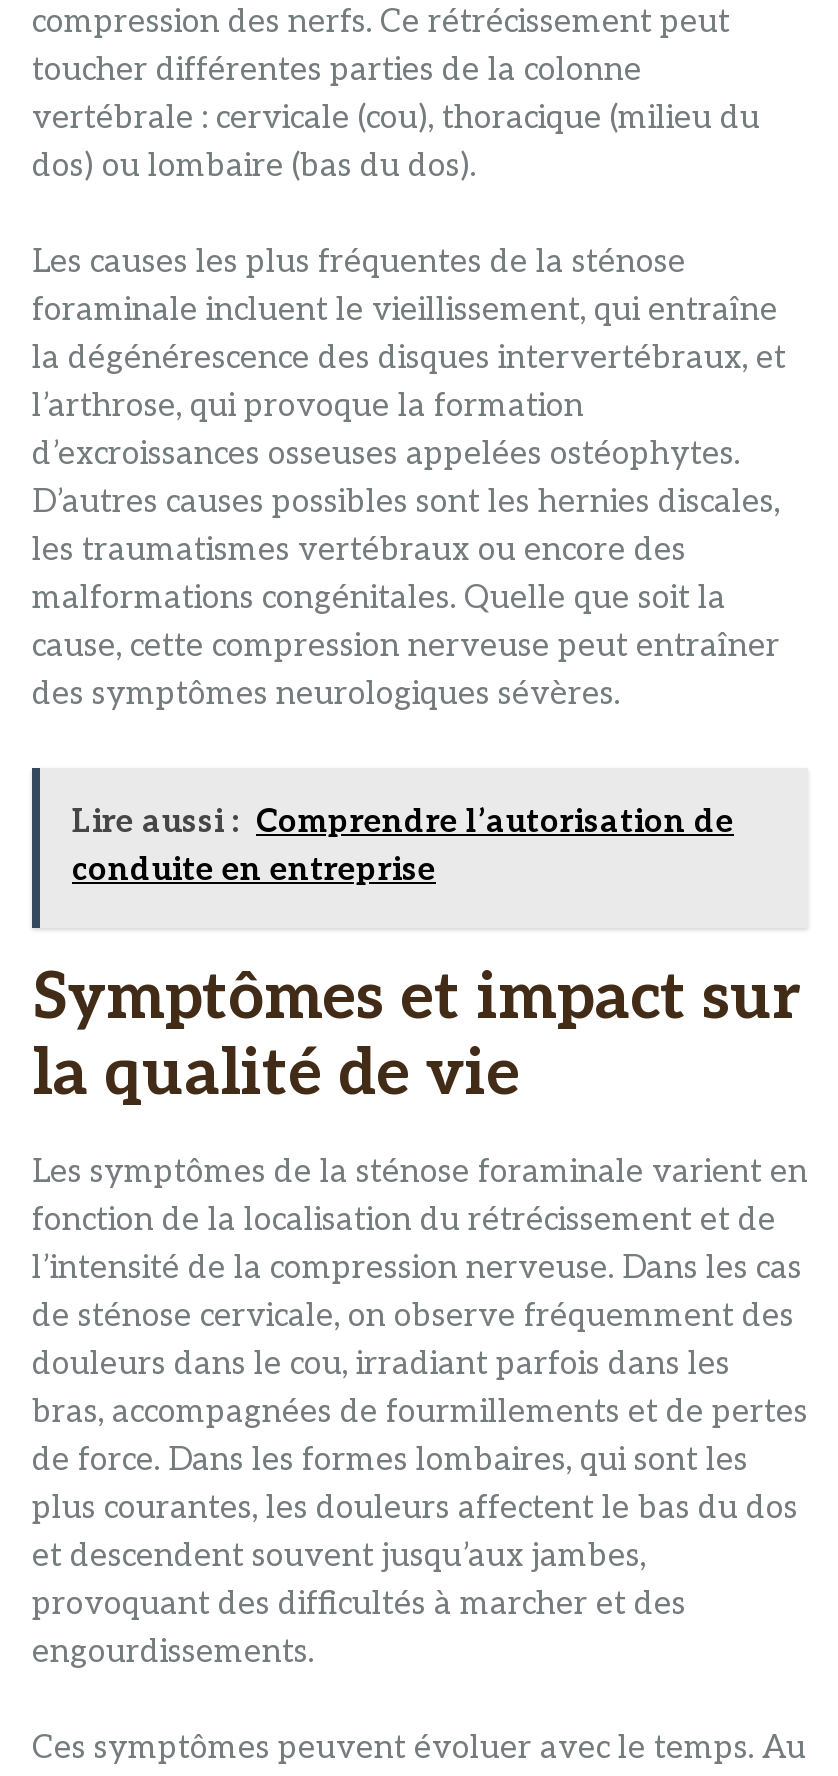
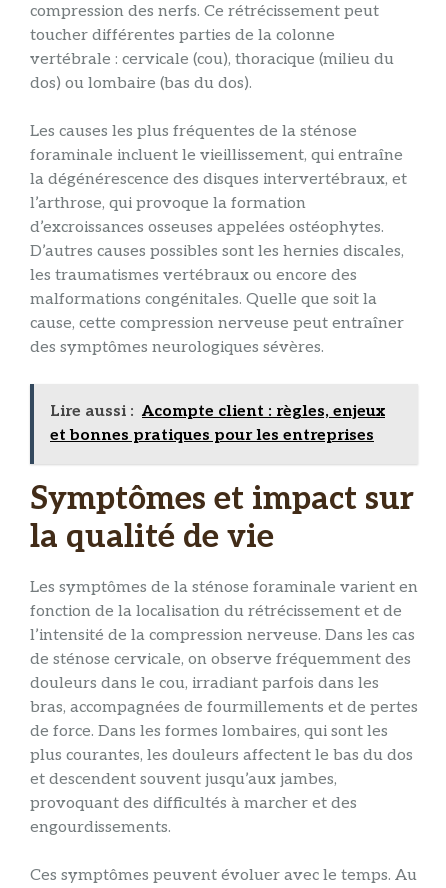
- Lire aussi : Comprendre l’autorisation de
- conduite en entreprise
+ Lire aussi : Acompte client : règles, enjeux
+ et bonnes pratiques pour les entreprises
